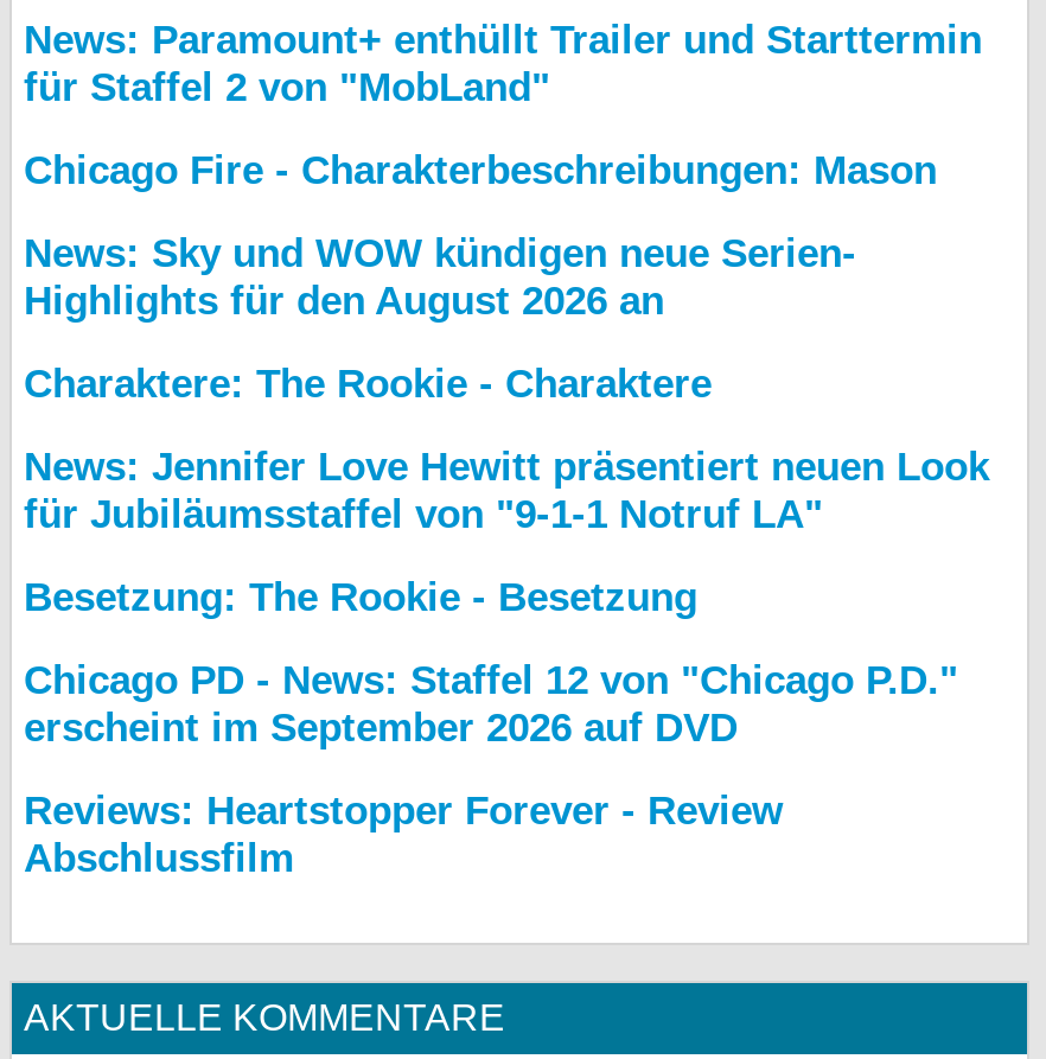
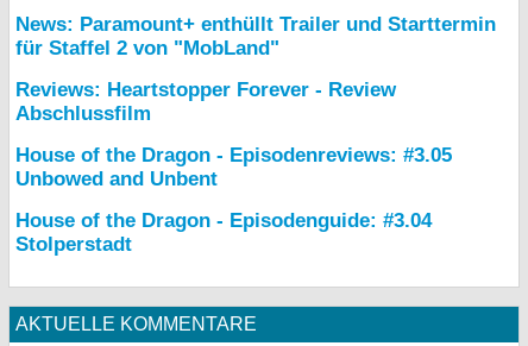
- Chicago Fire - Charakterbeschreibungen: Mason
- News: Sky und WOW kündigen neue Serien-
- Highlights für den August 2026 an
- Charaktere: The Rookie - Charaktere
- News: Jennifer Love Hewitt präsentiert neuen Look
- für Jubiläumsstaffel von "9-1-1 Notruf LA"
- Besetzung: The Rookie - Besetzung
- Chicago PD - News: Staffel 12 von "Chicago P.D."
- erscheint im September 2026 auf DVD

moved up: Reviews: Heartstopper Forever - Review | Abschlussfilm

+ House of the Dragon - Episodenreviews: #3.05
+ Unbowed and Unbent
+ House of the Dragon - Episodenguide: #3.04
+ Stolperstadt
